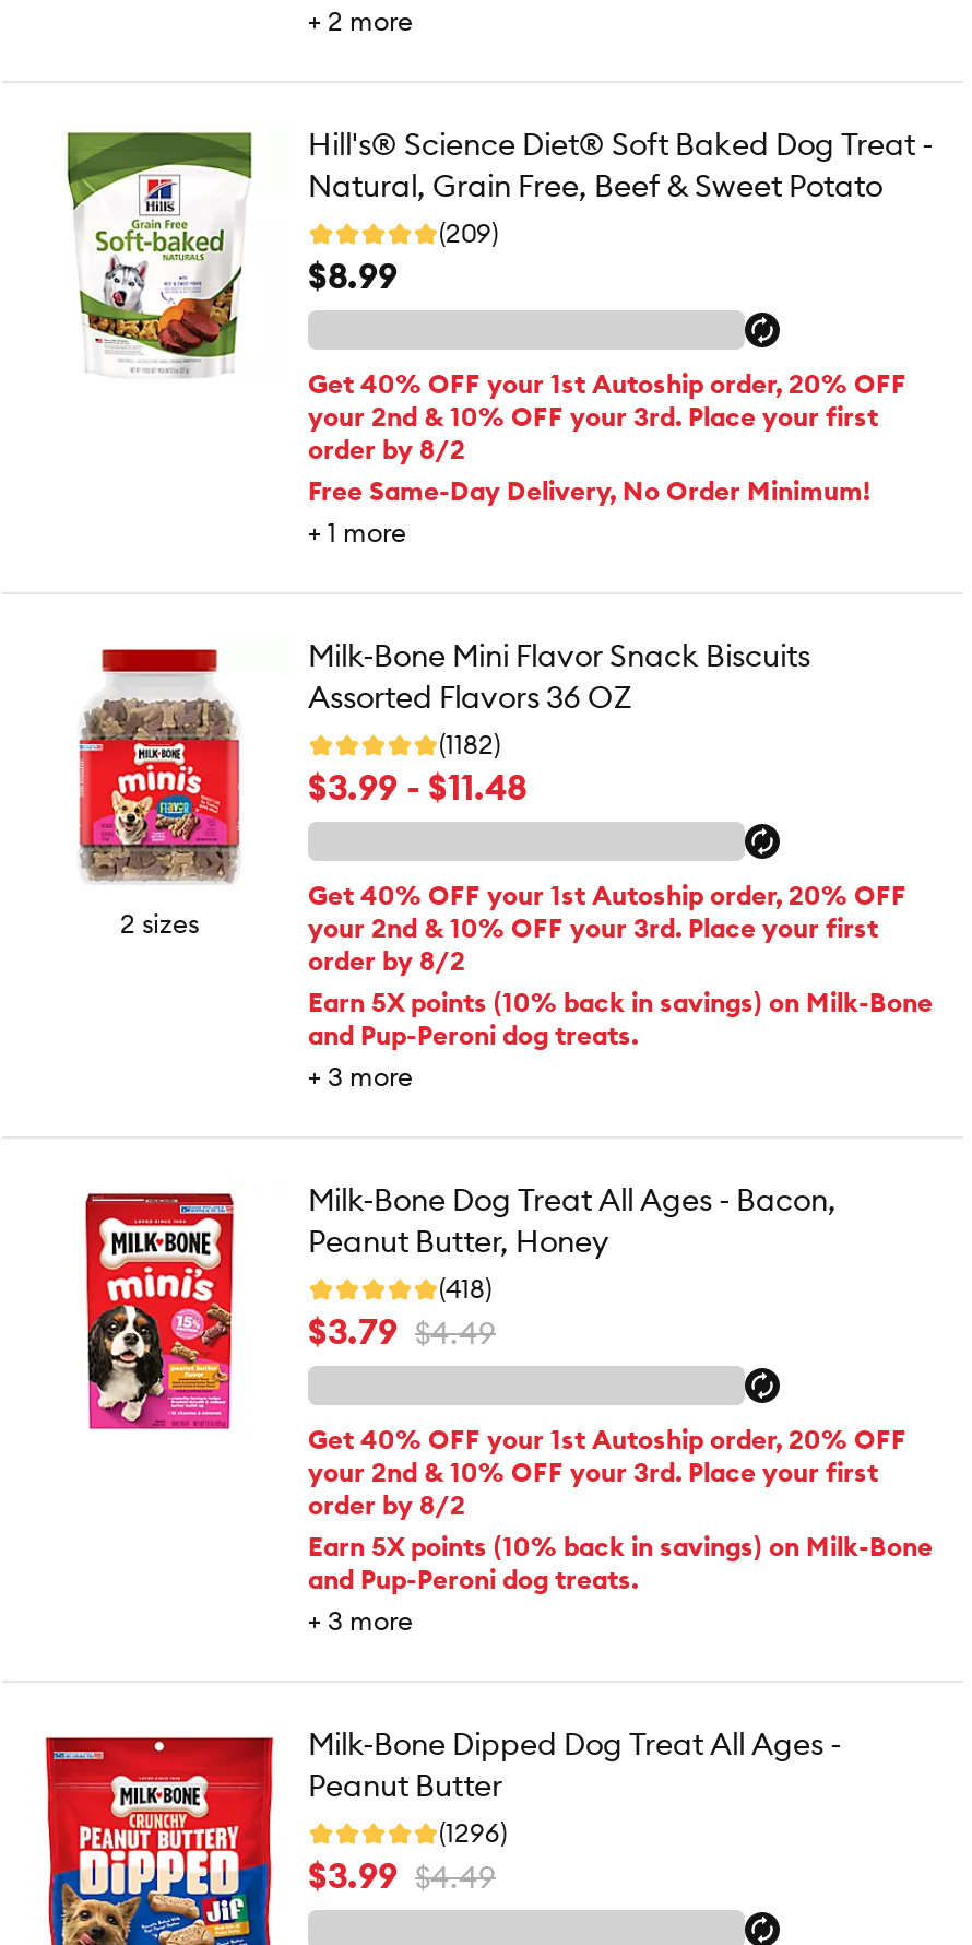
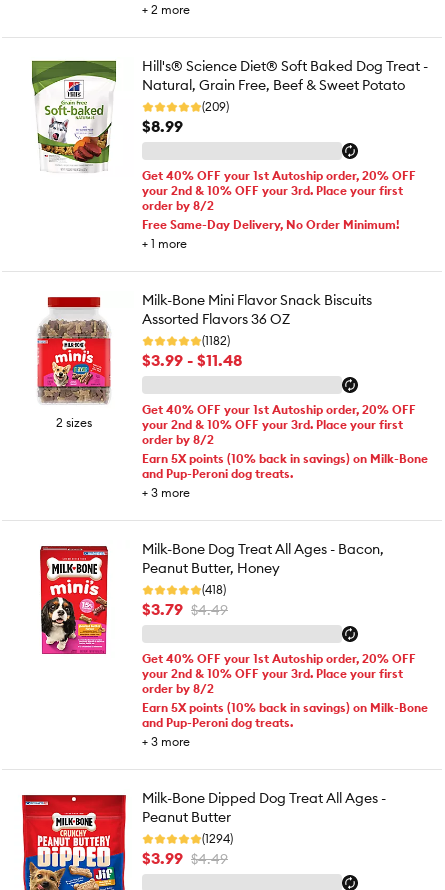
- (1296)
+ (1294)
